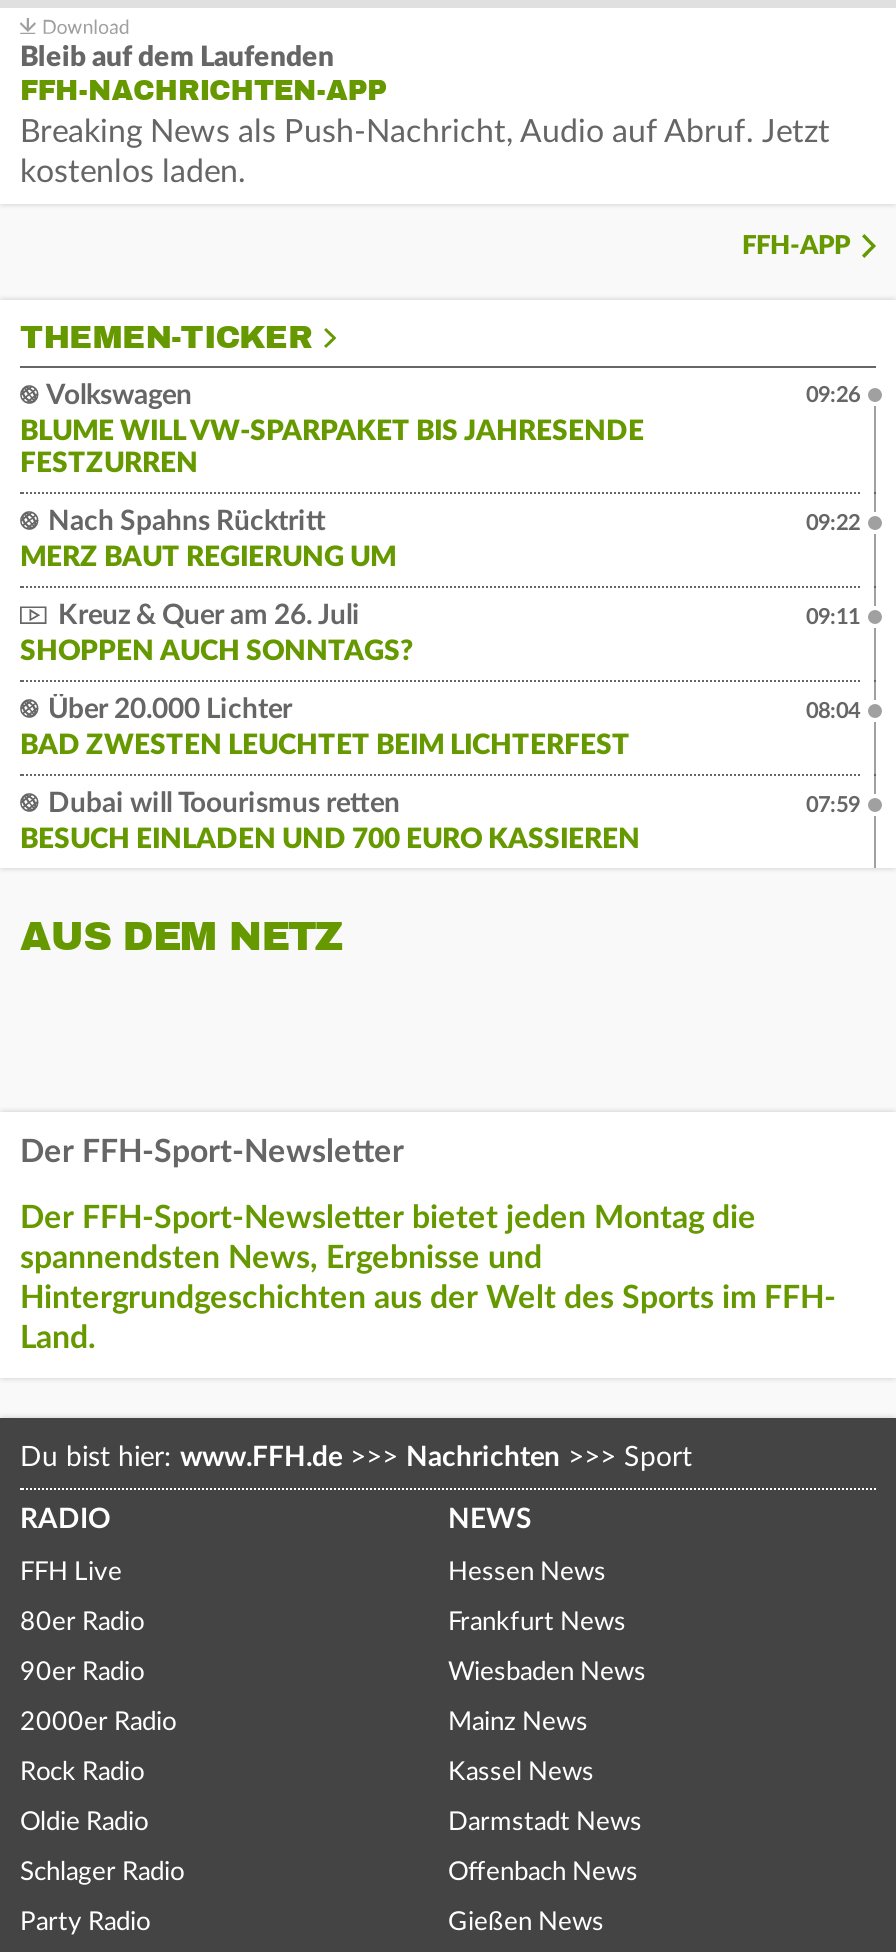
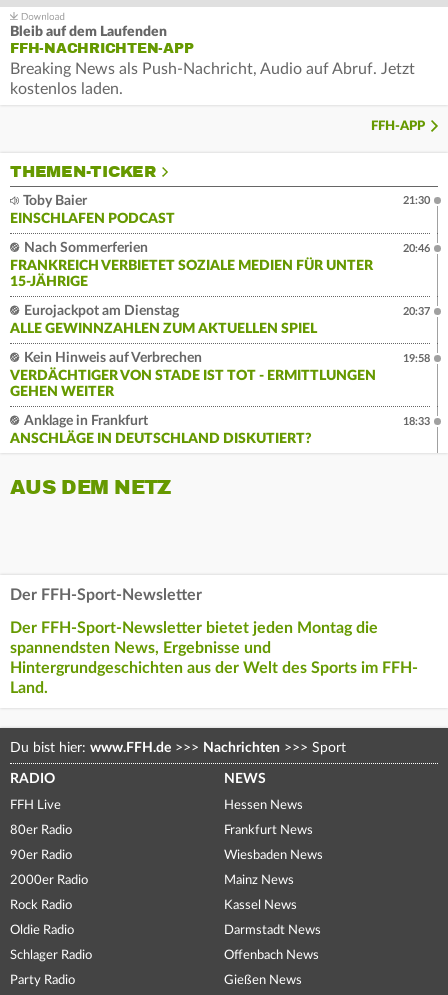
- Volkswagen
- BLUME WILL VW-SPARPAKET BIS JAHRESENDE
- FESTZURREN
+ Toby Baier
+ EINSCHLAFEN PODCAST

- 09:26
+ 21:30

- Nach Spahns Rücktritt
- MERZ BAUT REGIERUNG UM
+ Nach Sommerferien
+ FRANKREICH VERBIETET SOZIALE MEDIEN FÜR UNTER
+ 15-JÄHRIGE

- 09:22
+ 20:46

- Kreuz & Quer am 26. Juli
- SHOPPEN AUCH SONNTAGS?
+ Eurojackpot am Dienstag
+ ALLE GEWINNZAHLEN ZUM AKTUELLEN SPIEL

- 09:11
+ 20:37

- Über 20.000 Lichter
- BAD ZWESTEN LEUCHTET BEIM LICHTERFEST
+ Kein Hinweis auf Verbrechen
+ VERDÄCHTIGER VON STADE IST TOT - ERMITTLUNGEN
+ GEHEN WEITER

- 08:04
+ 19:58

- Dubai will Toourismus retten
- BESUCH EINLADEN UND 700 EURO KASSIEREN
+ Anklage in Frankfurt
+ ANSCHLÄGE IN DEUTSCHLAND DISKUTIERT?

- 07:59
+ 18:33
